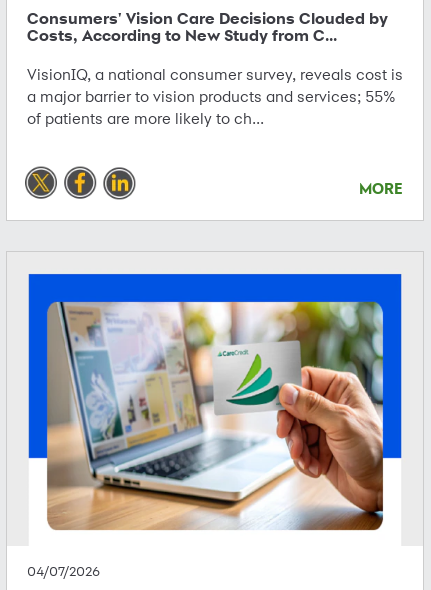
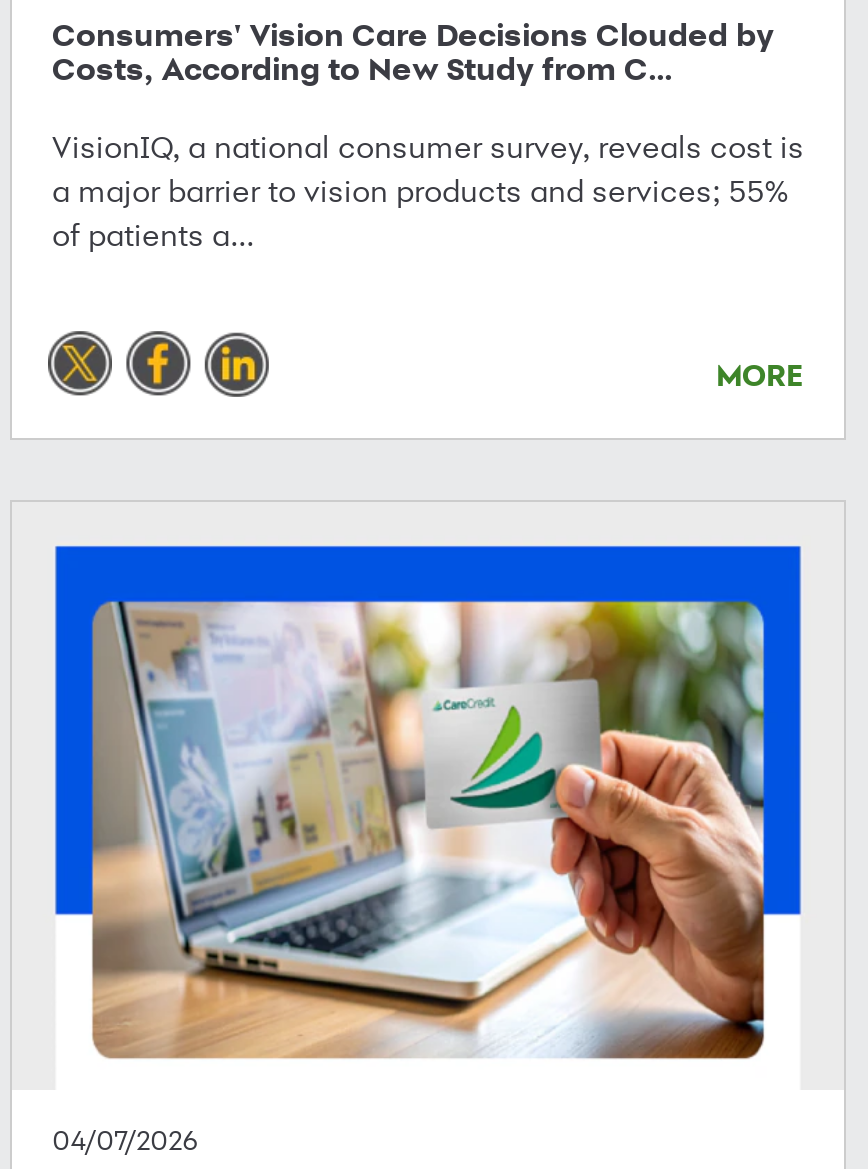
- of patients are more likely to ch...
+ of patients a...
